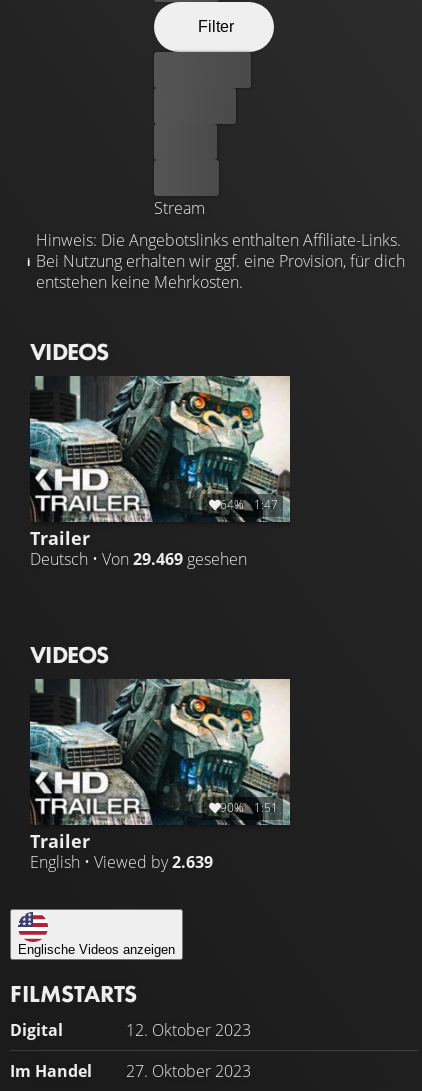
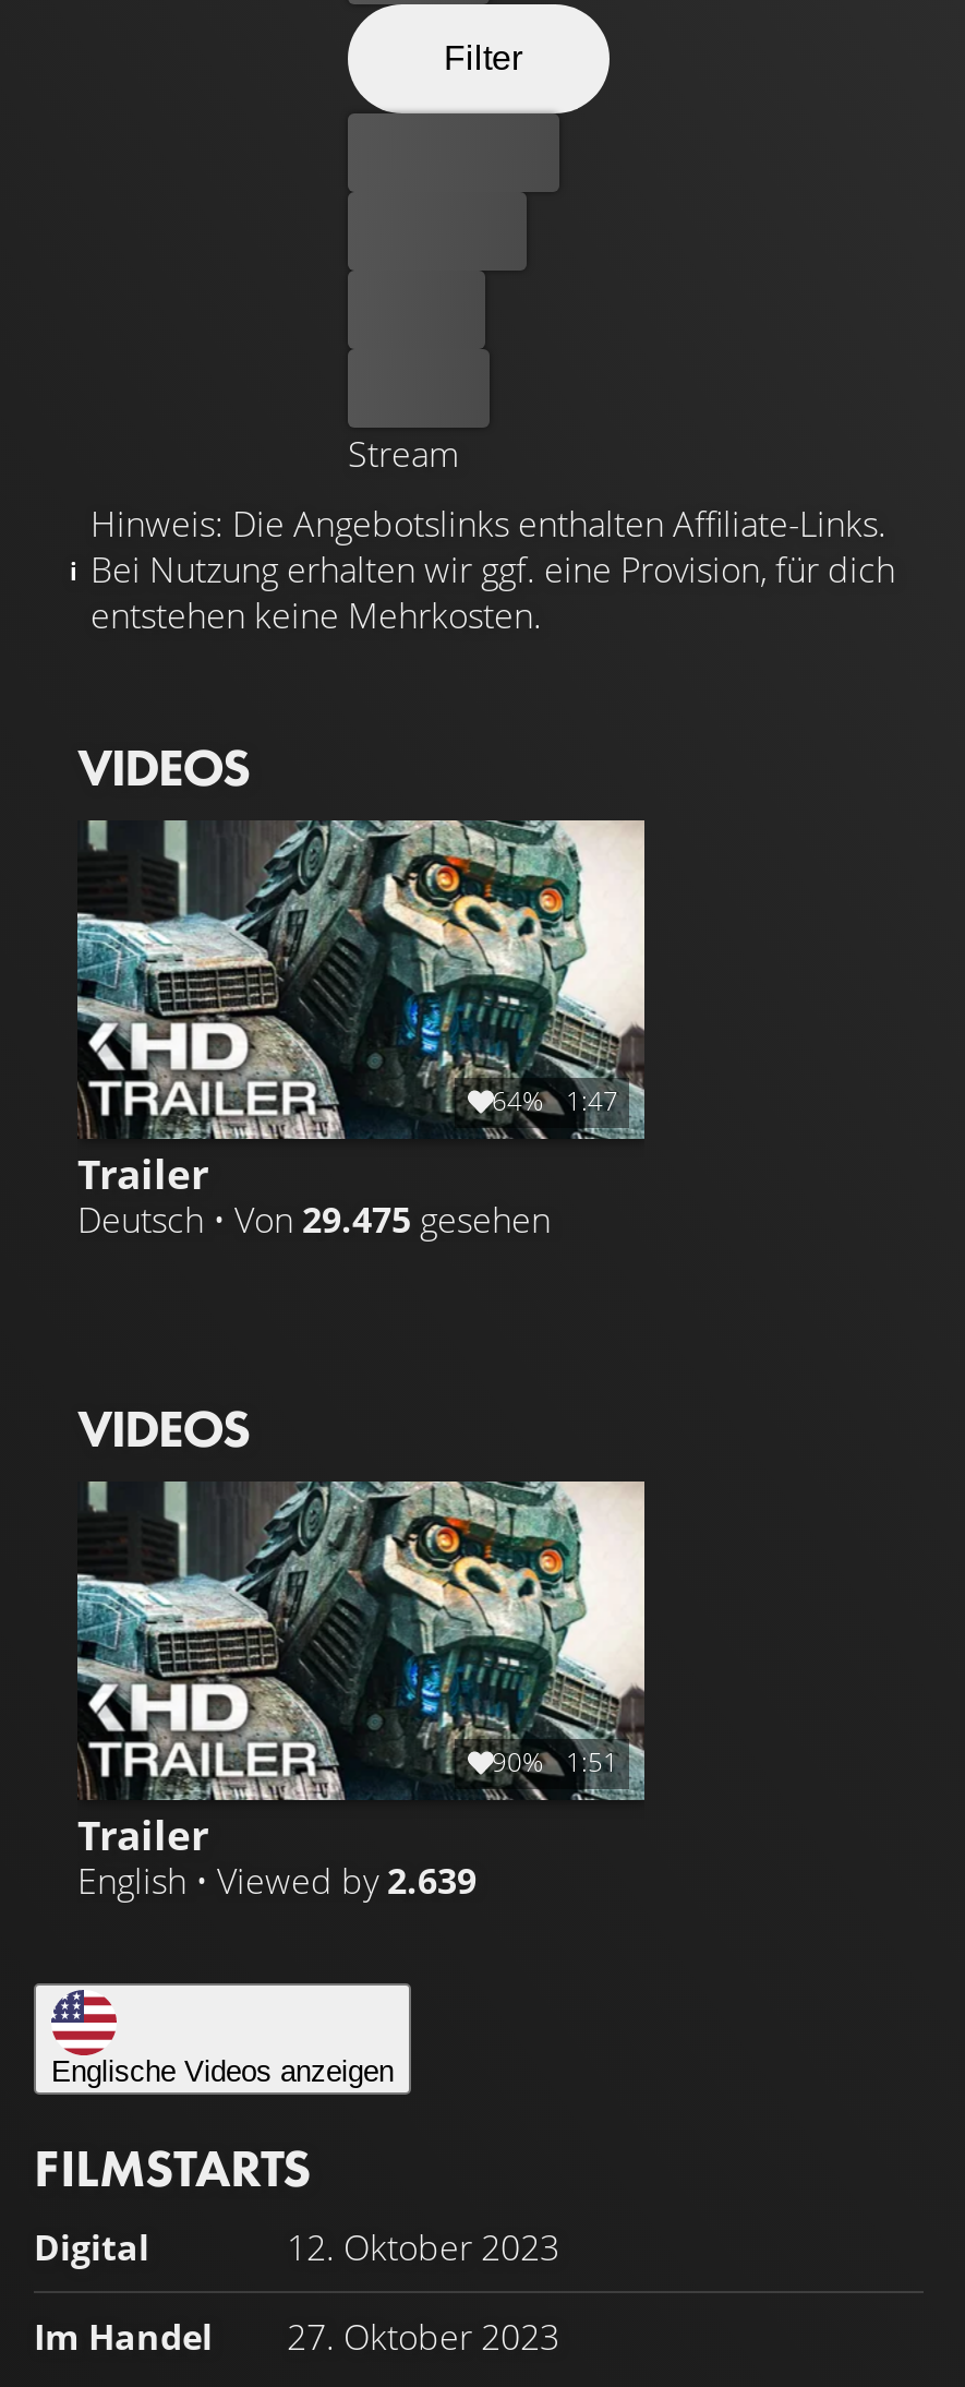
- Deutsch • Von 29.469 gesehen
+ Deutsch • Von 29.475 gesehen
